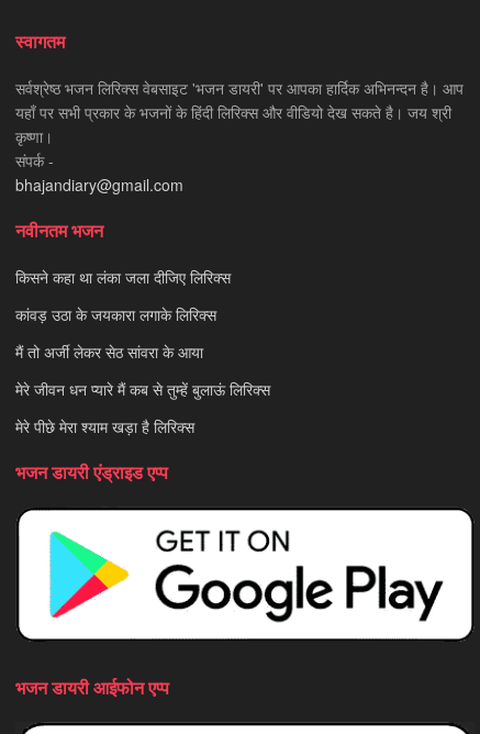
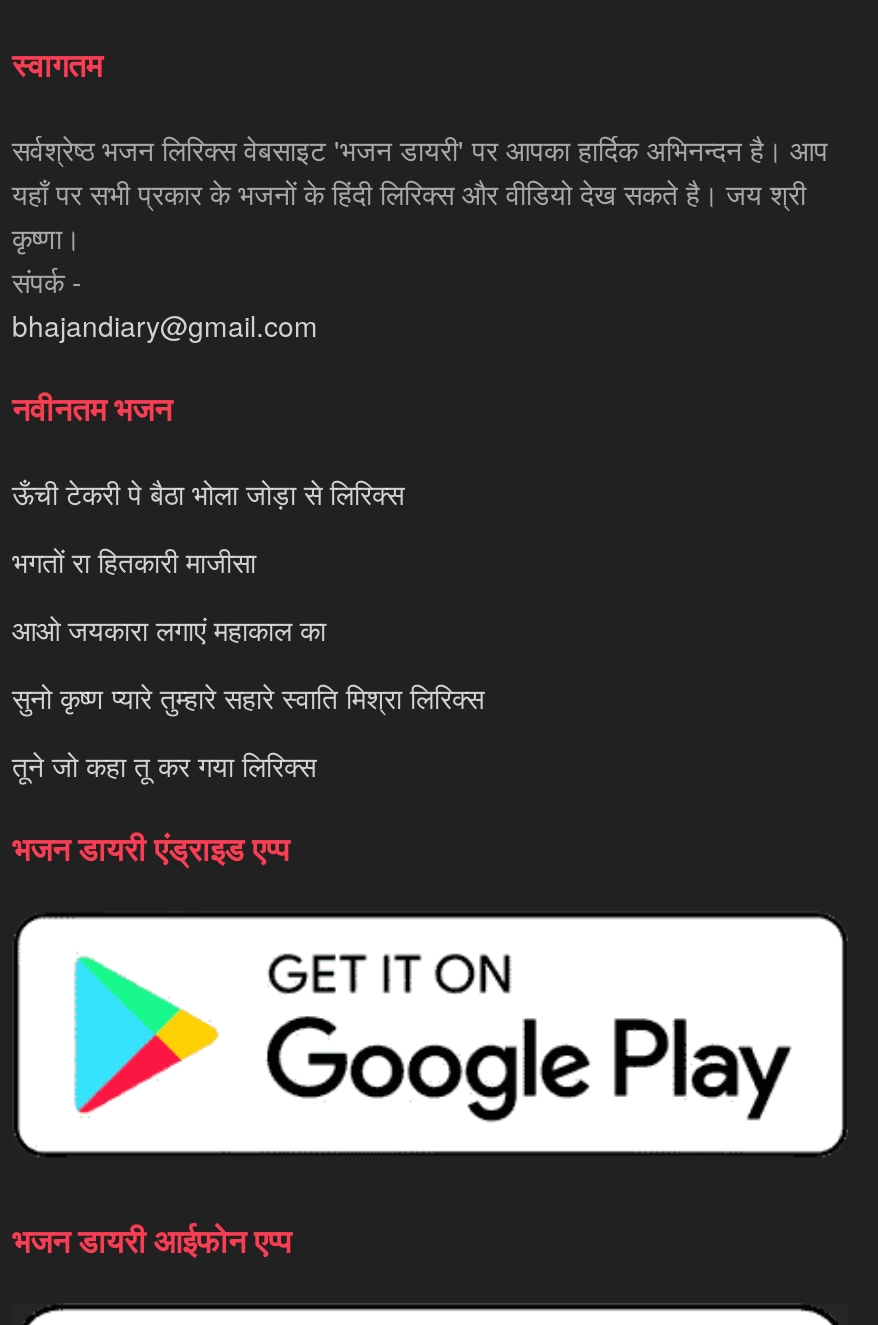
- किसने कहा था लंका जला दीजिए लिरिक्स
+ ऊँची टेकरी पे बैठा भोला जोड़ा से लिरिक्स

- कांवड़ उठा के जयकारा लगाके लिरिक्स
+ भगतों रा हितकारी माजीसा

- मैं तो अर्जी लेकर सेठ सांवरा के आया
+ आओ जयकारा लगाएं महाकाल का

- मेरे जीवन धन प्यारे मैं कब से तुम्हें बुलाऊं लिरिक्स
+ सुनो कृष्ण प्यारे तुम्हारे सहारे स्वाति मिश्रा लिरिक्स

- मेरे पीछे मेरा श्याम खड़ा है लिरिक्स
+ तूने जो कहा तू कर गया लिरिक्स
